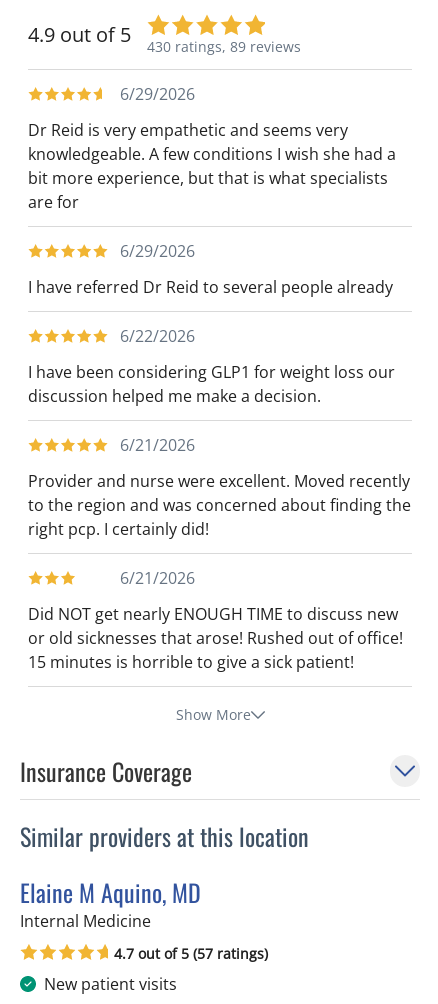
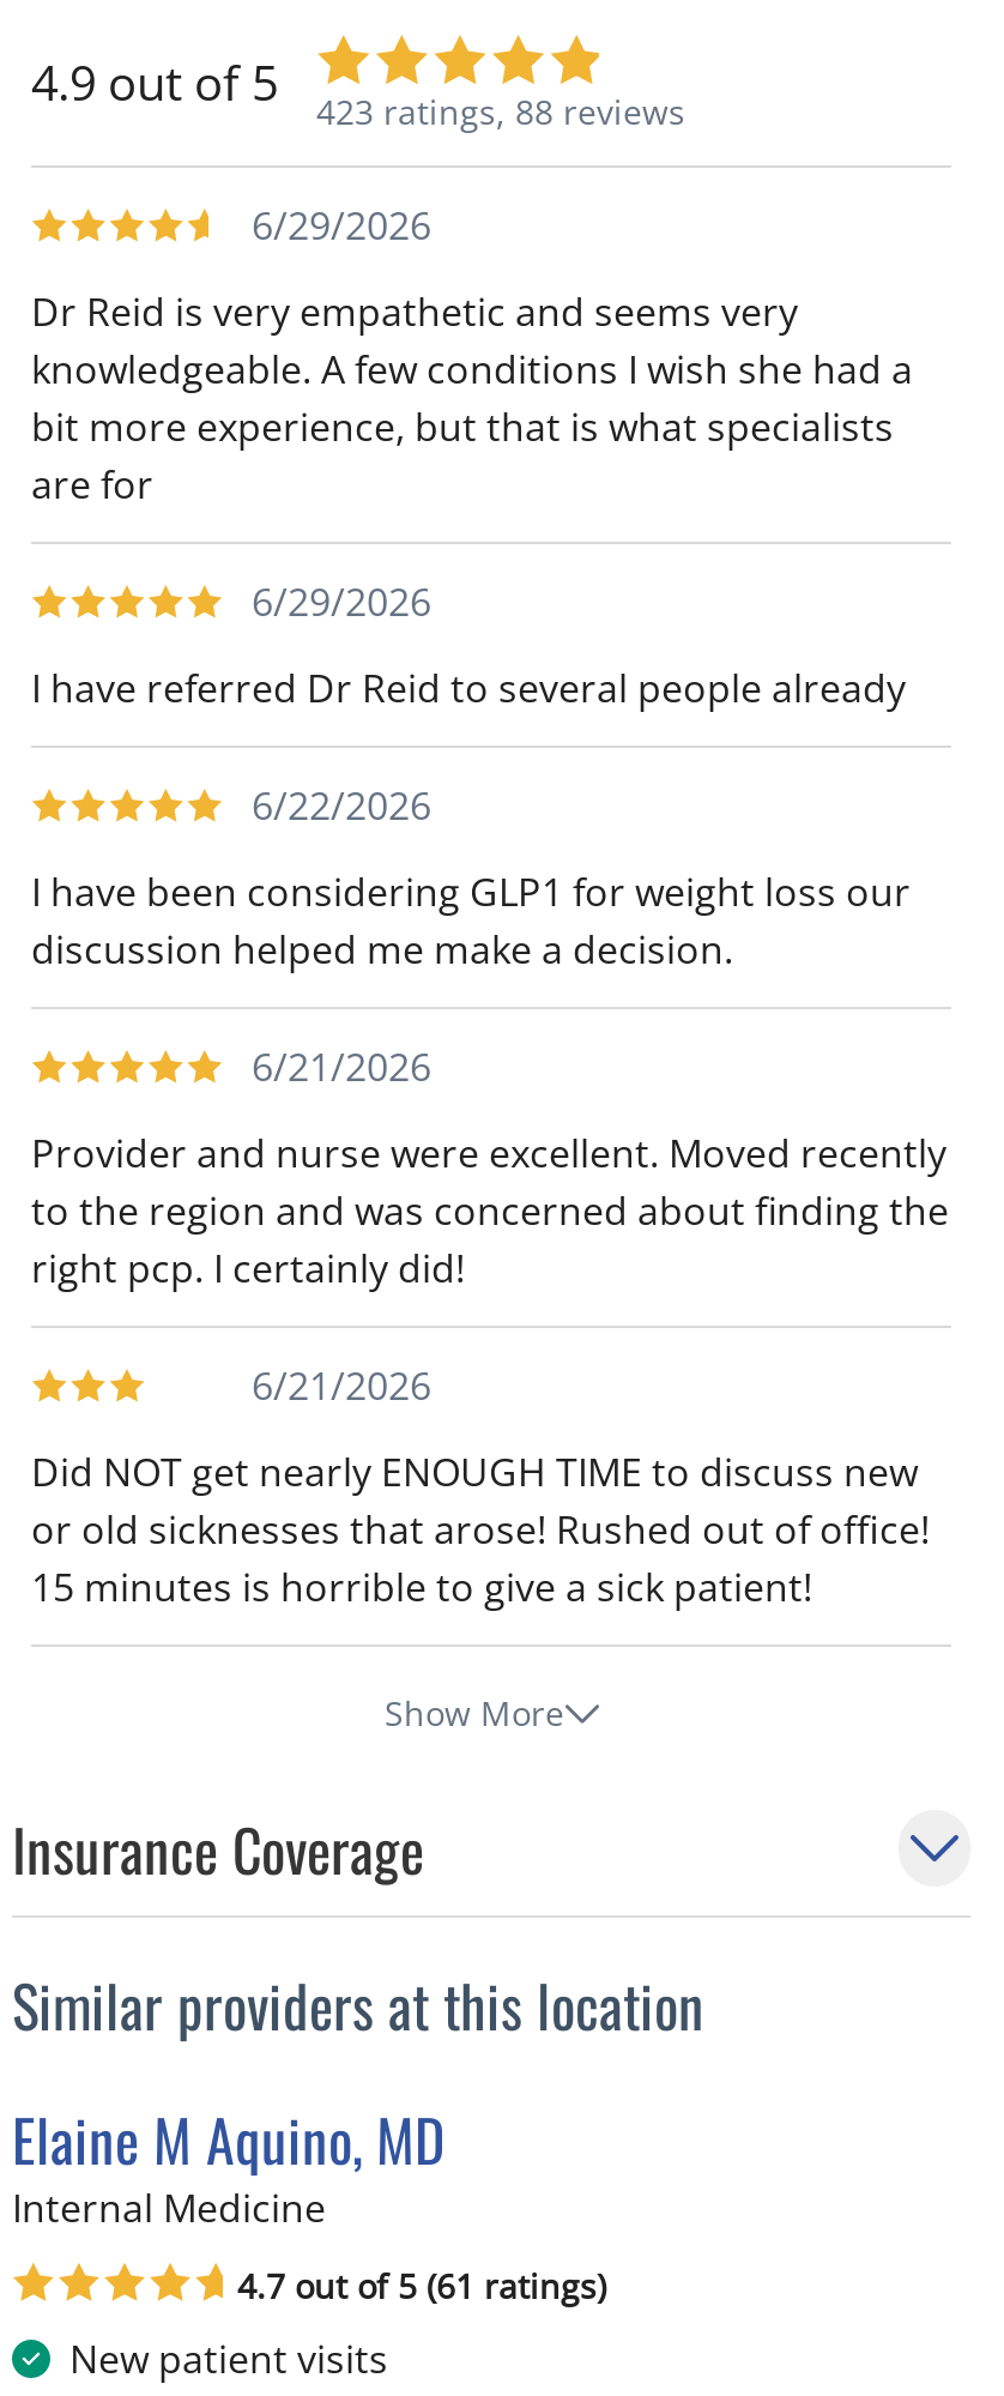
- 430 ratings, 89 reviews
+ 423 ratings, 88 reviews

- 4.7 out of 5 (57 ratings)
+ 4.7 out of 5 (61 ratings)
